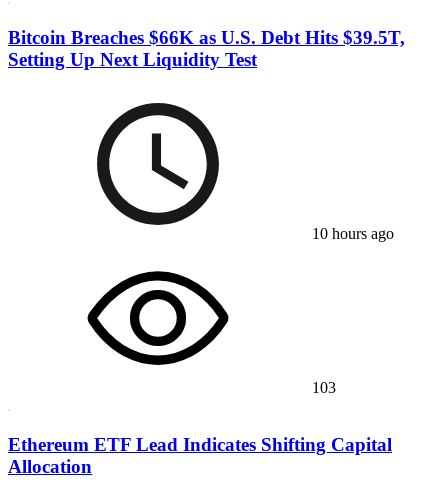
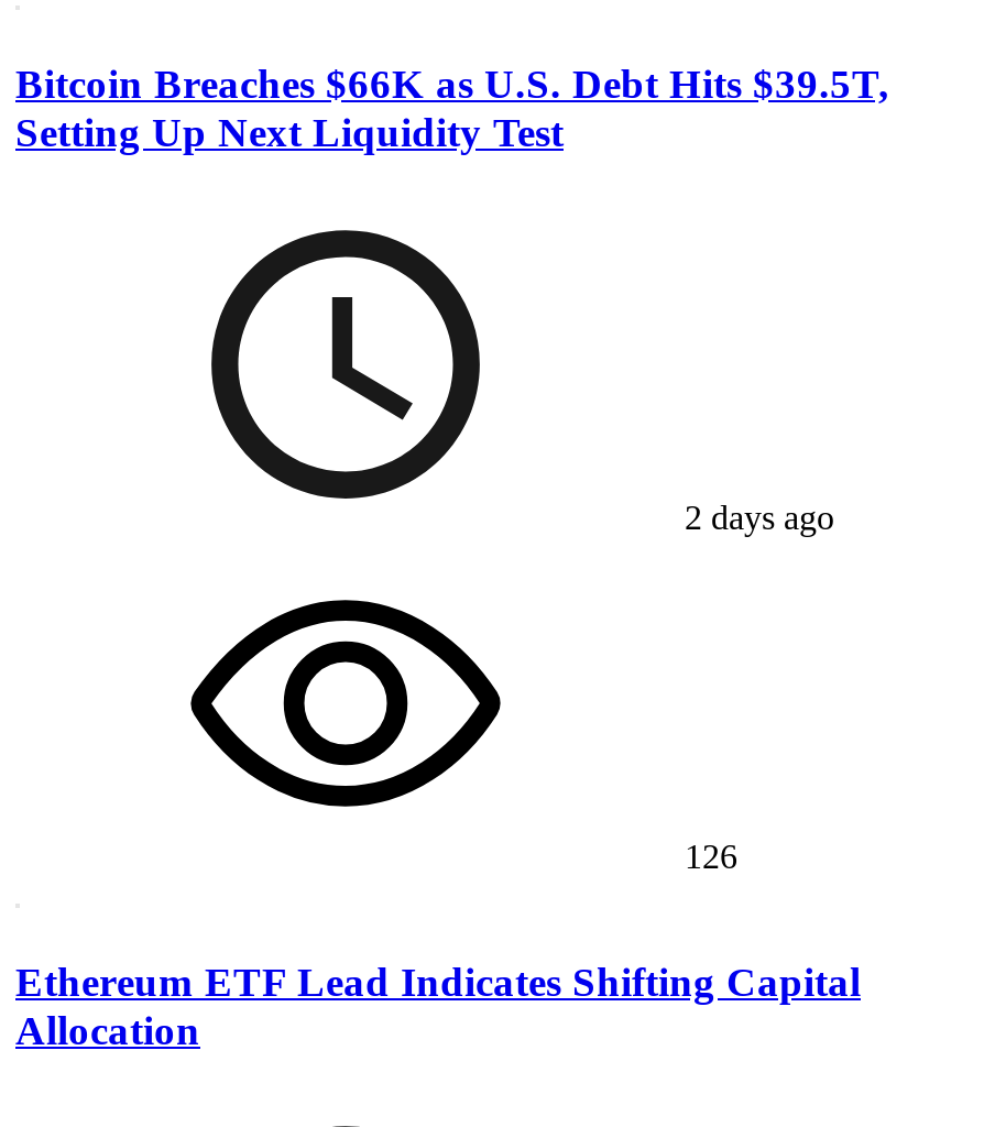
- 10 hours ago
+ 2 days ago

- 103
+ 126
